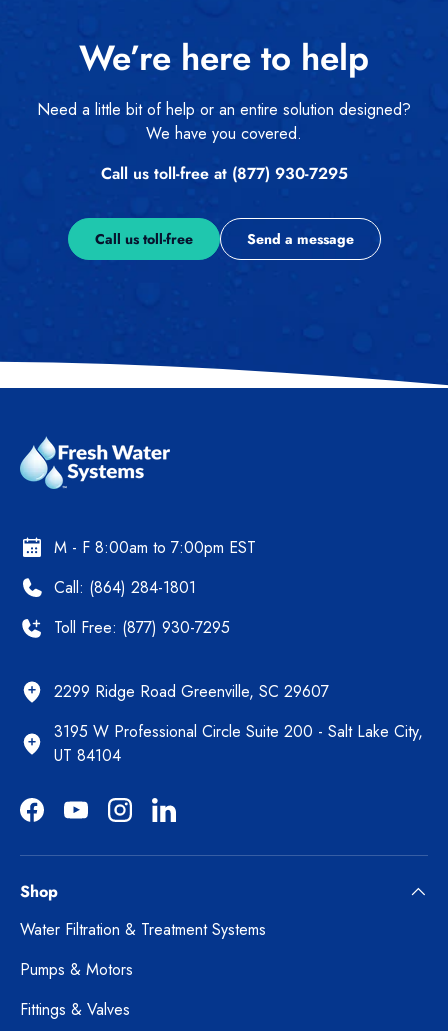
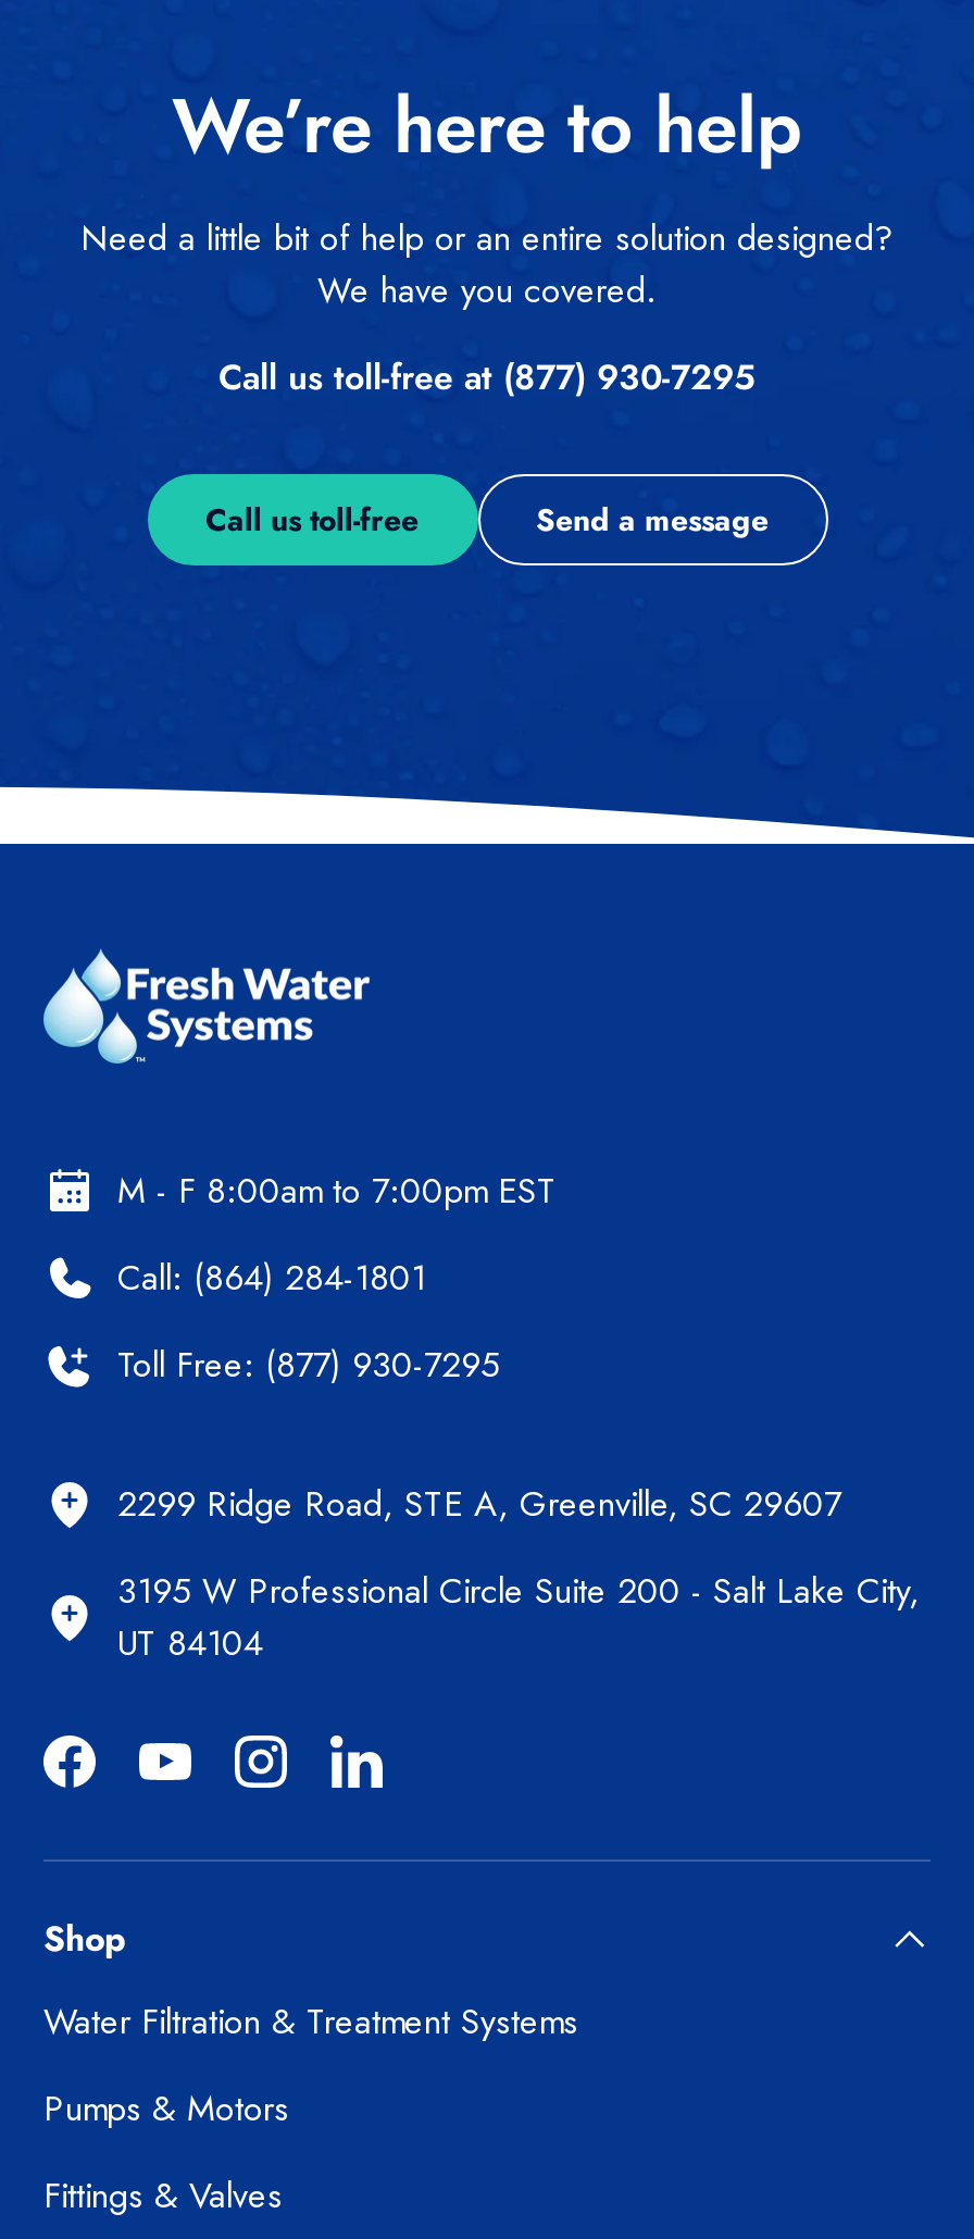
- 2299 Ridge Road Greenville, SC 29607
+ 2299 Ridge Road, STE A, Greenville, SC 29607
